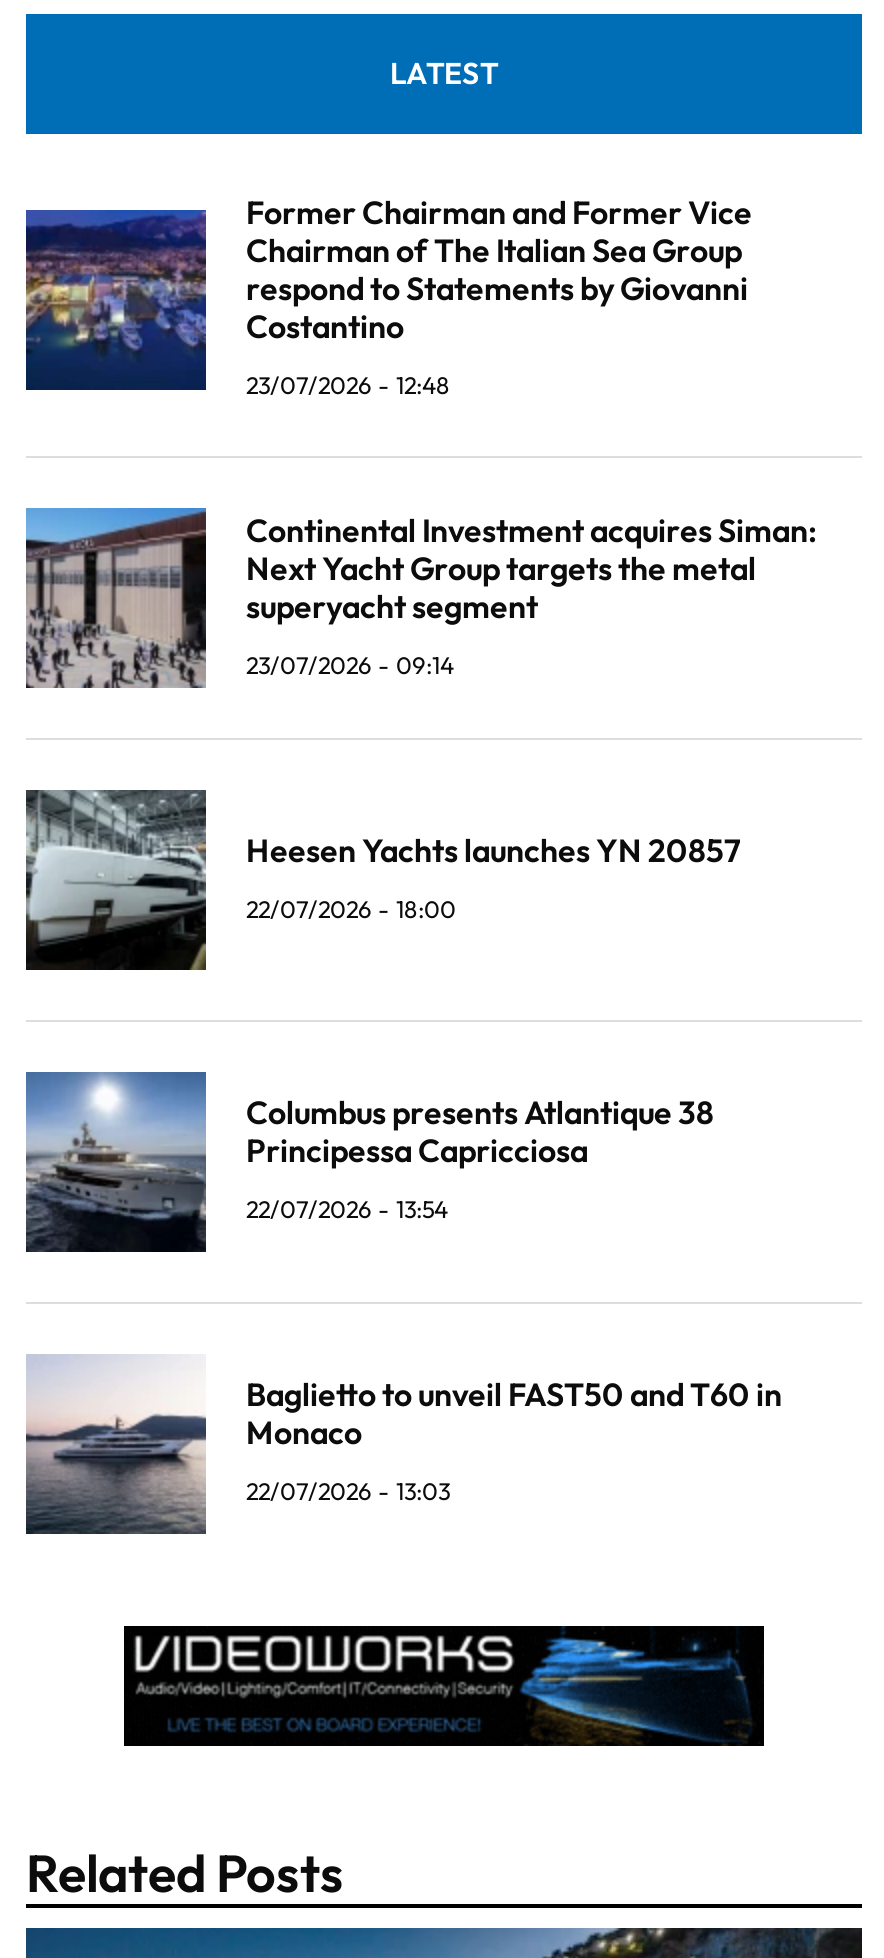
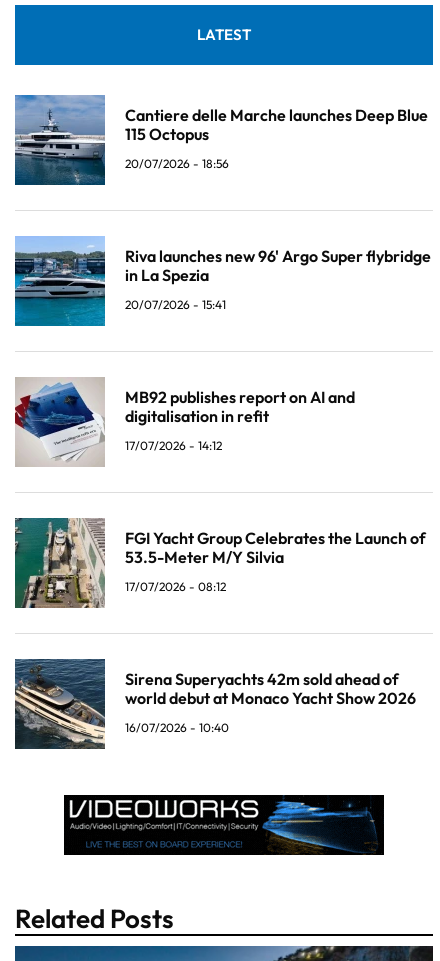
- [image]
- Former Chairman and Former Vice
- Chairman of The Italian Sea Group
- respond to Statements by Giovanni
- Costantino
+ [image]
+ Cantiere delle Marche launches Deep Blue
+ 115 Octopus

- 23/07/2026 - 12:48
+ 20/07/2026 - 18:56

- [image]
- Continental Investment acquires Siman:
- Next Yacht Group targets the metal
- superyacht segment
+ [image]
+ Riva launches new 96' Argo Super flybridge
+ in La Spezia

- 23/07/2026 - 09:14
+ 20/07/2026 - 15:41

- [image]
- Heesen Yachts launches YN 20857
+ [image]
+ MB92 publishes report on AI and
+ digitalisation in refit

- 22/07/2026 - 18:00
+ 17/07/2026 - 14:12

- [image]
- Columbus presents Atlantique 38
- Principessa Capricciosa
+ [image]
+ FGI Yacht Group Celebrates the Launch of
+ 53.5-Meter M/Y Silvia

- 22/07/2026 - 13:54
+ 17/07/2026 - 08:12

- [image]
- Baglietto to unveil FAST50 and T60 in
- Monaco
+ [image]
+ Sirena Superyachts 42m sold ahead of
+ world debut at Monaco Yacht Show 2026

- 22/07/2026 - 13:03
+ 16/07/2026 - 10:40
